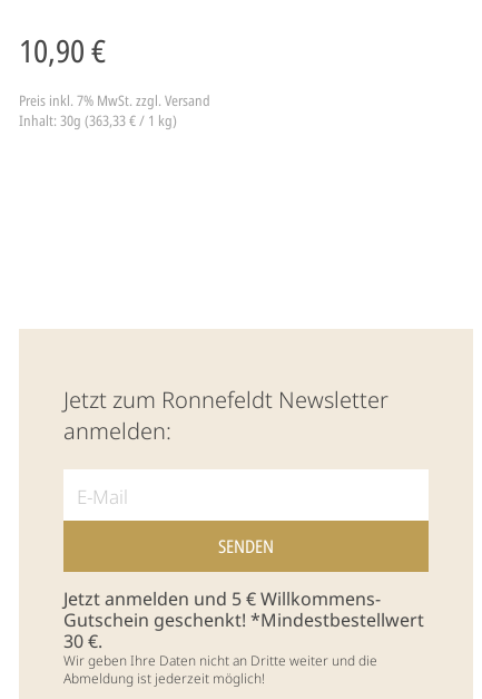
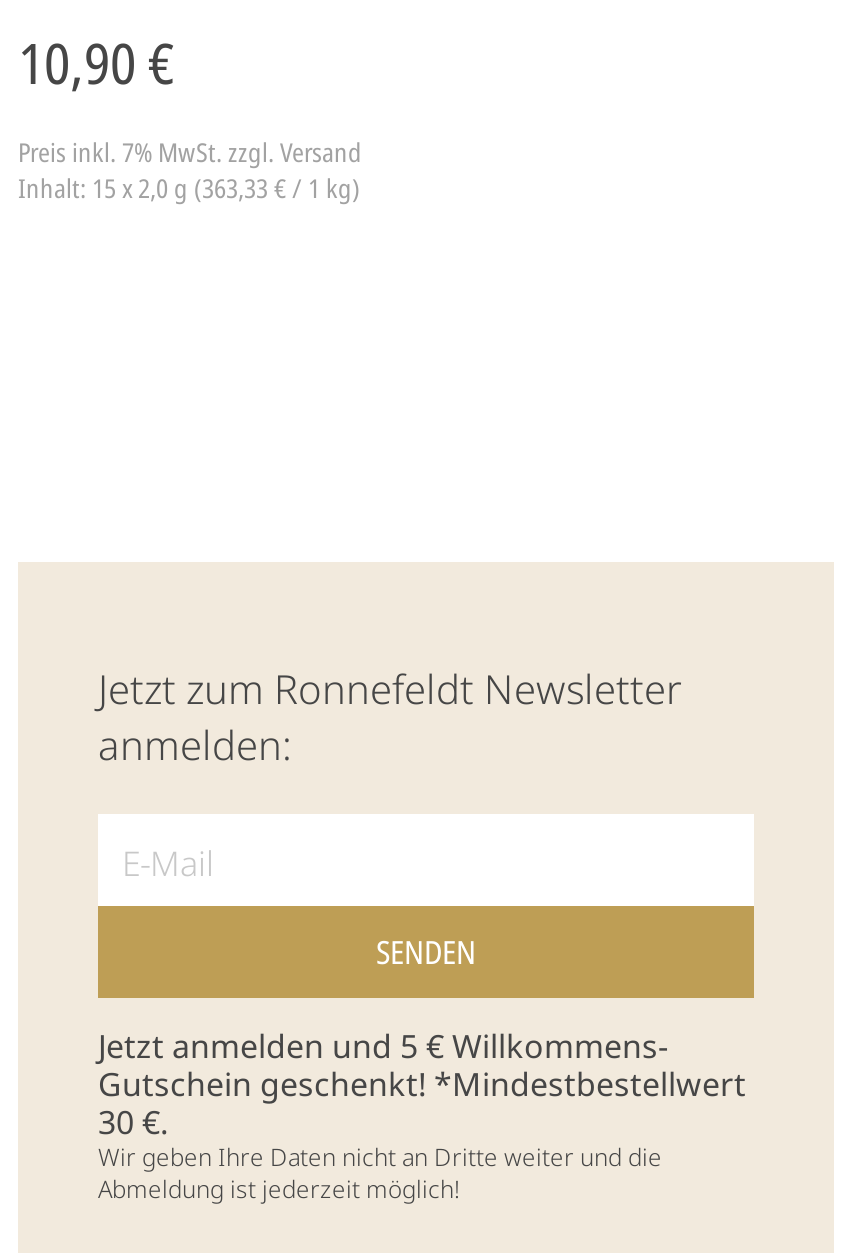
- Inhalt: 30g (363,33 € / 1 kg)
+ Inhalt: 15 x 2,0 g (363,33 € / 1 kg)
